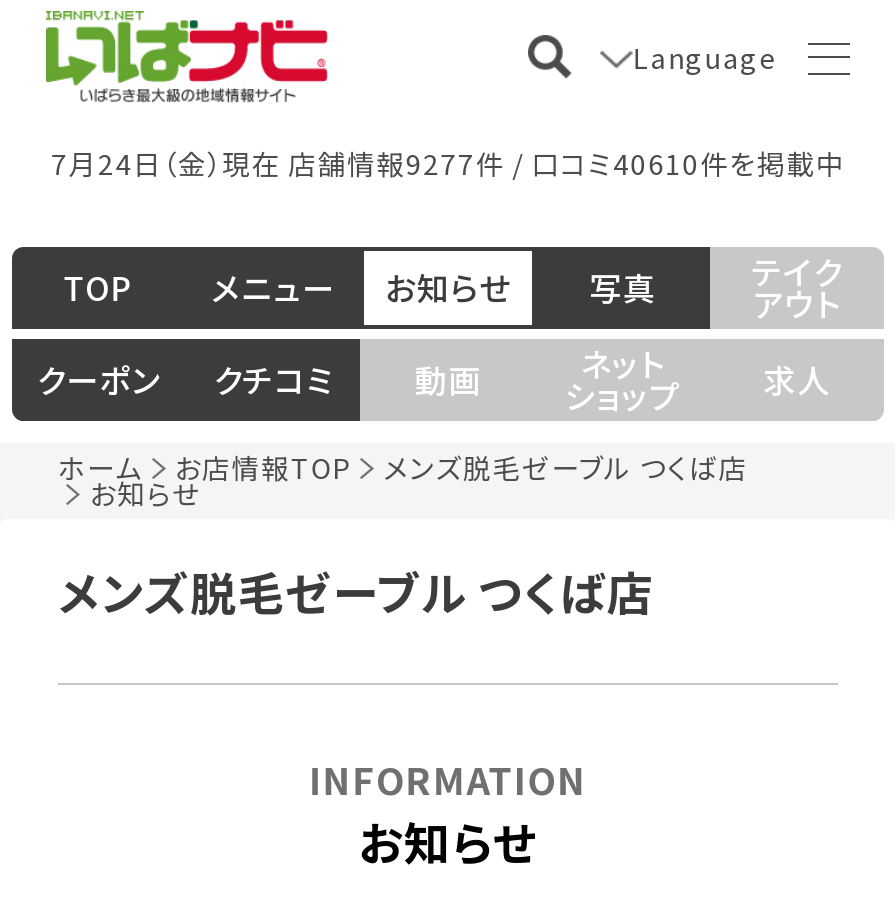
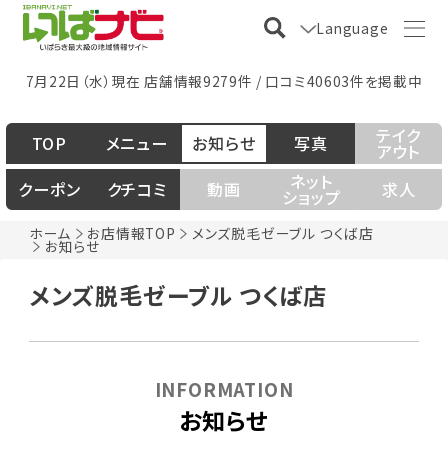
- 7月24日（金）現在 店舗情報9277件 / 口コミ40610件を掲載中
+ 7月22日（水）現在 店舗情報9279件 / 口コミ40603件を掲載中
